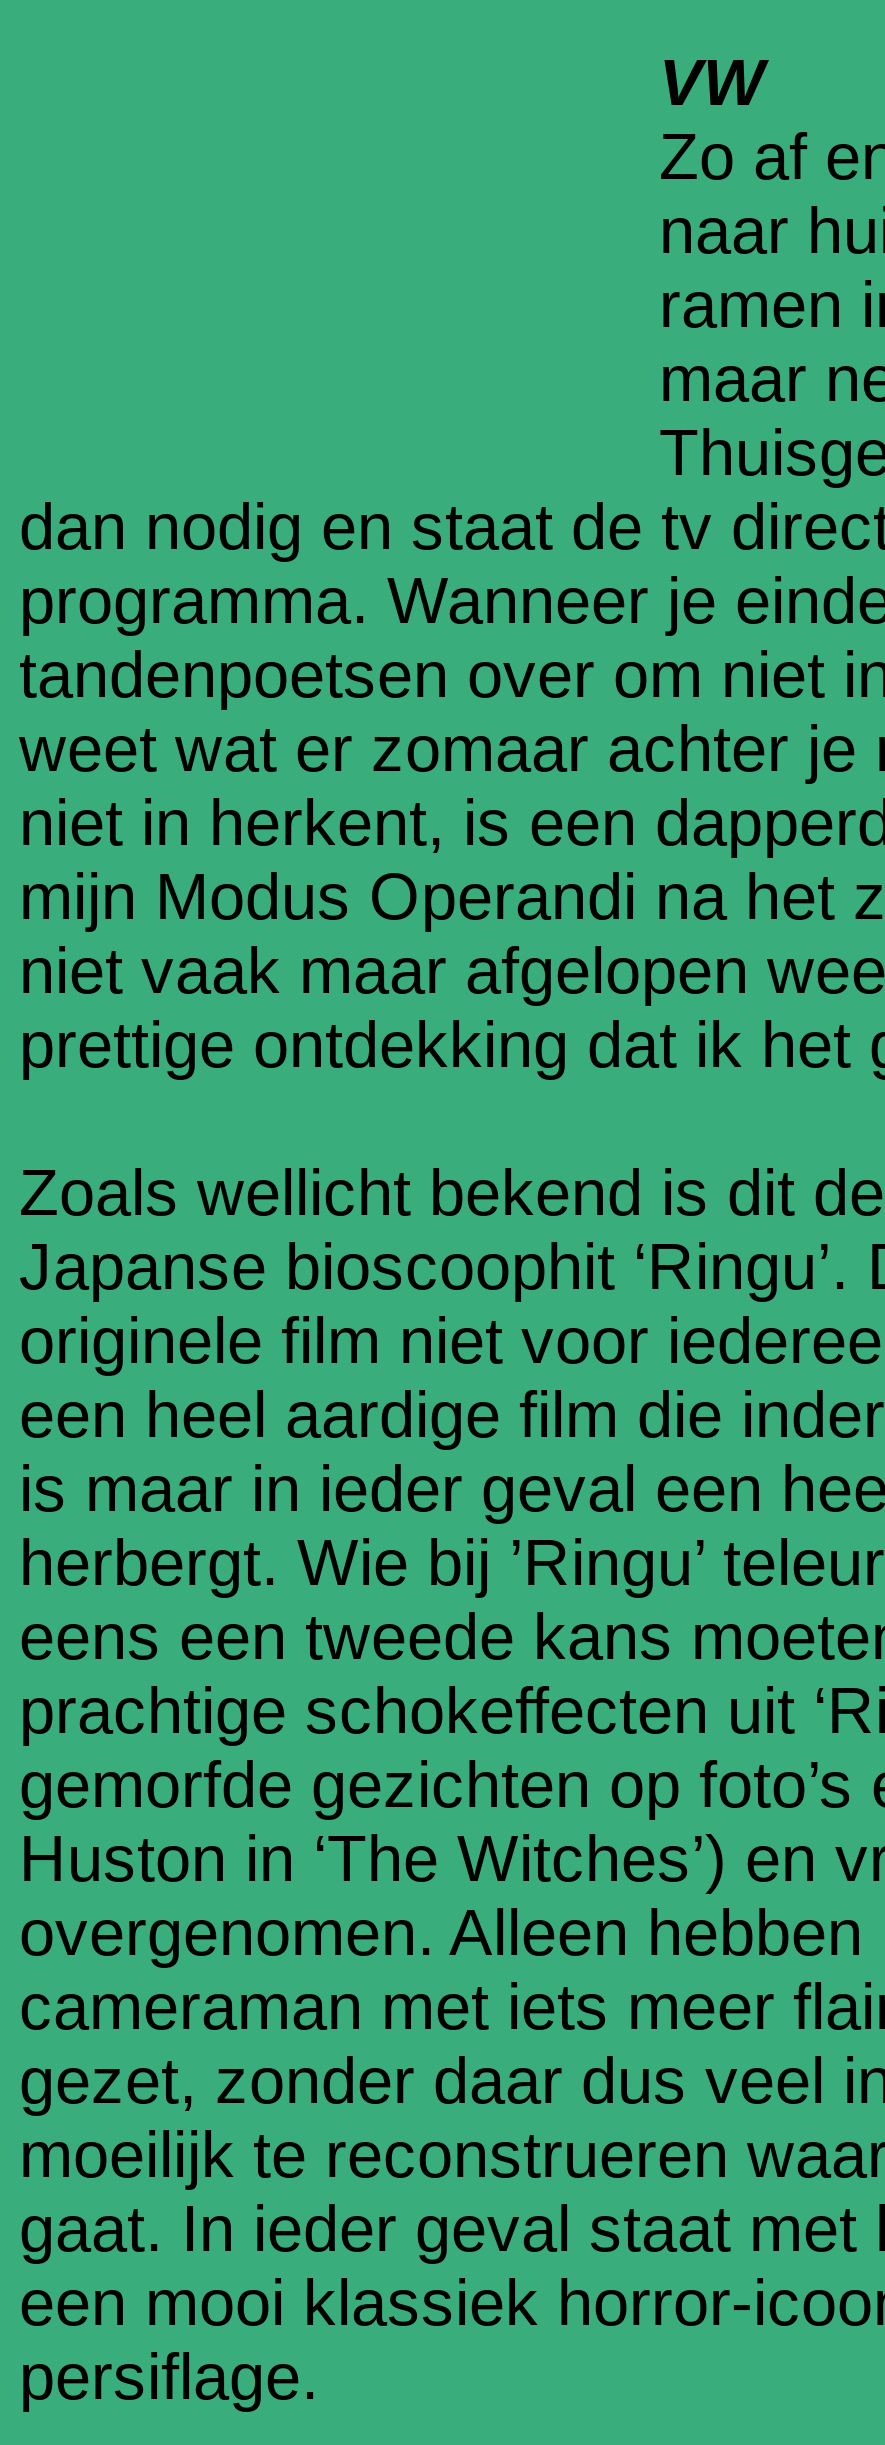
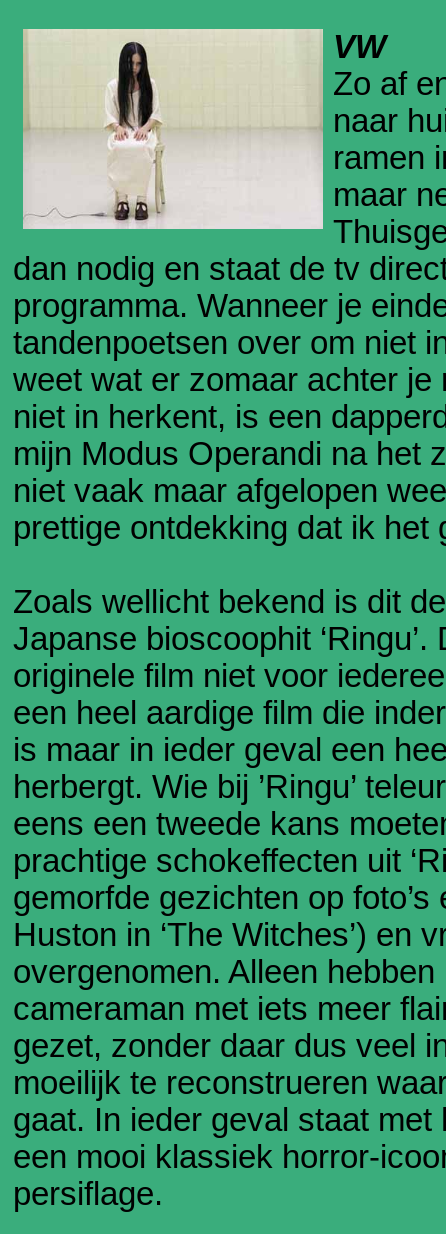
+ [image]
